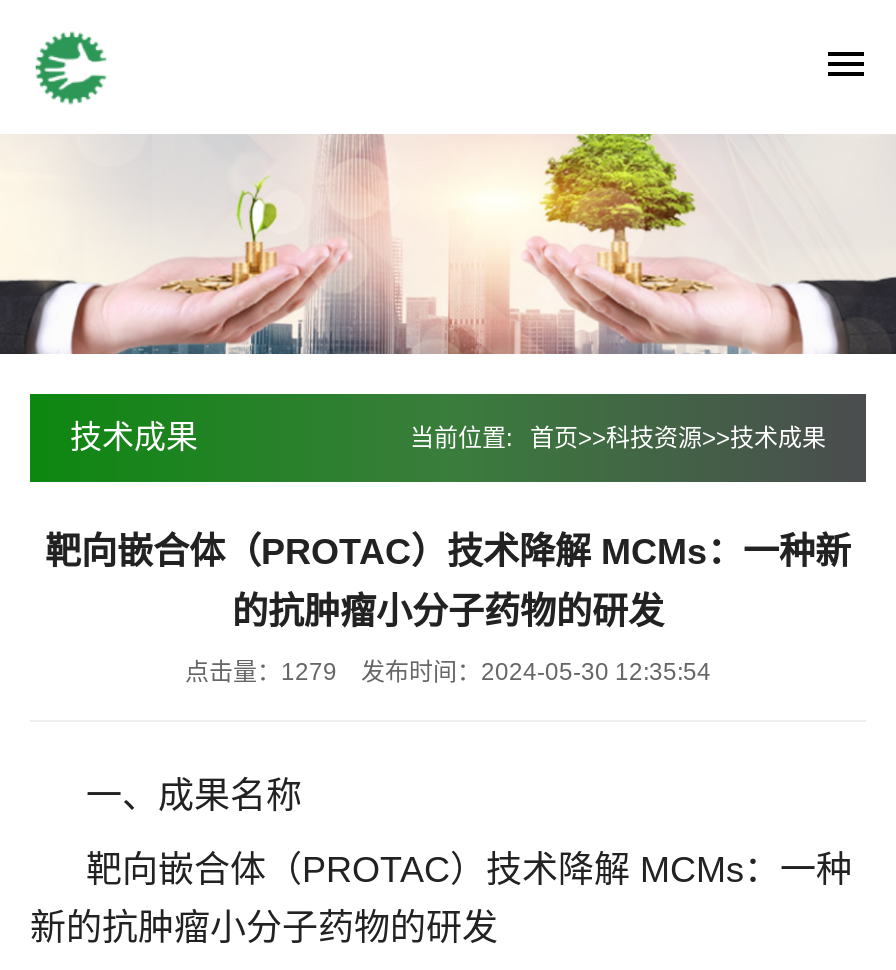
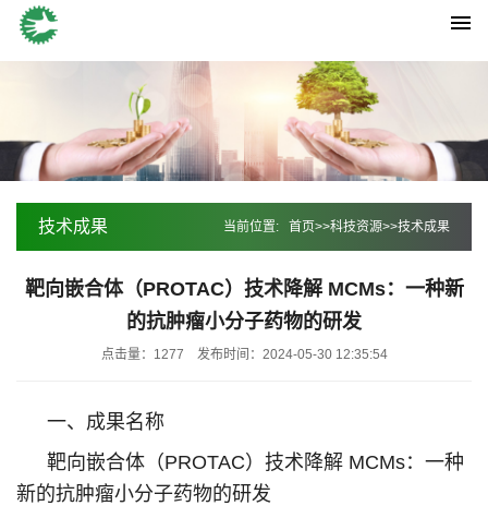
- 点击量：1279 发布时间：2024-05-30 12:35:54
+ 点击量：1277 发布时间：2024-05-30 12:35:54
